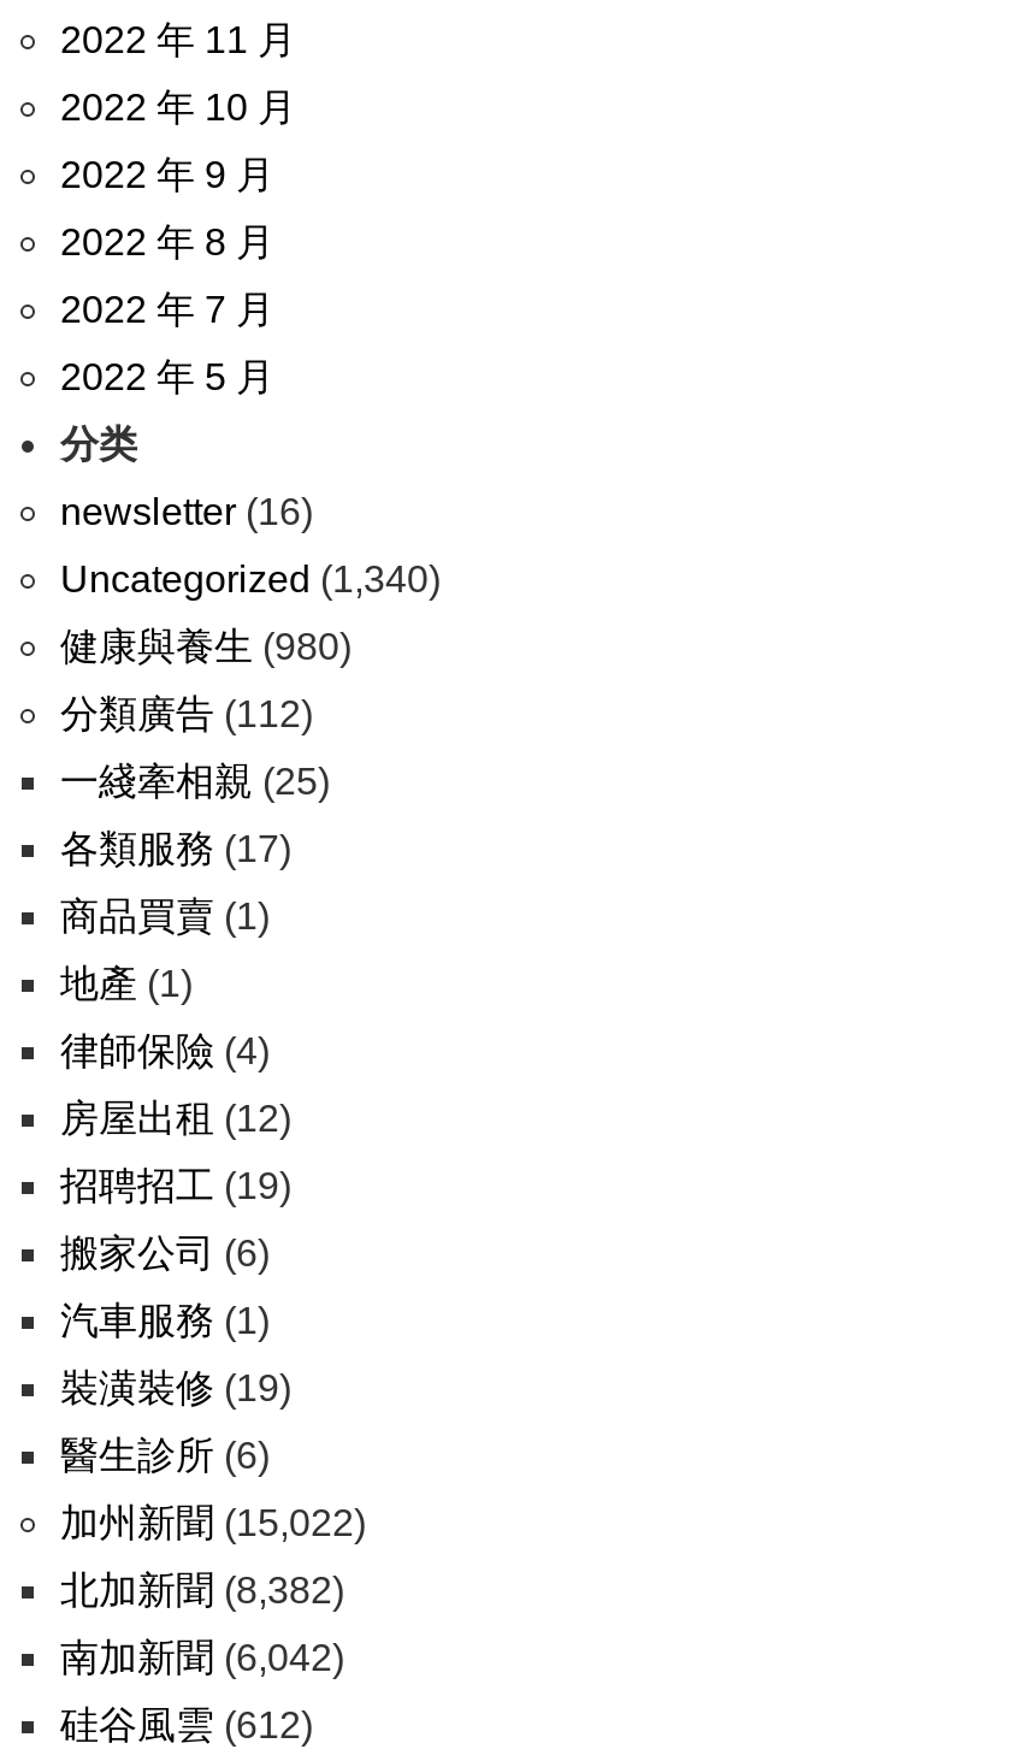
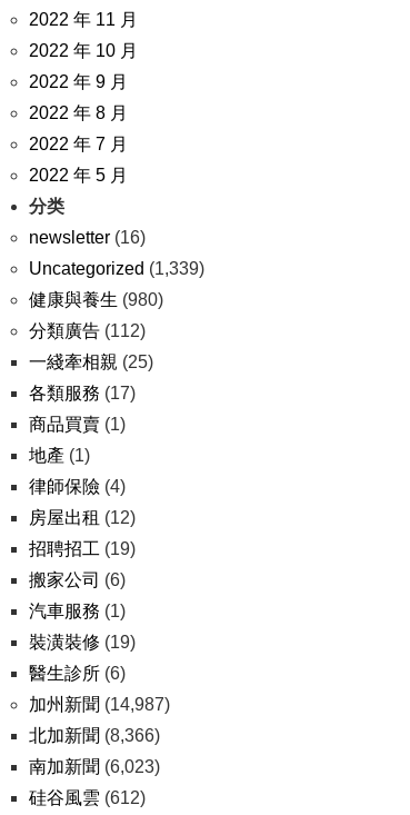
- Uncategorized (1,340)
+ Uncategorized (1,339)

- 加州新聞(15,022)
+ 加州新聞(14,987)

- 北加新聞(8,382)
+ 北加新聞(8,366)

- 南加新聞(6,042)
+ 南加新聞(6,023)
